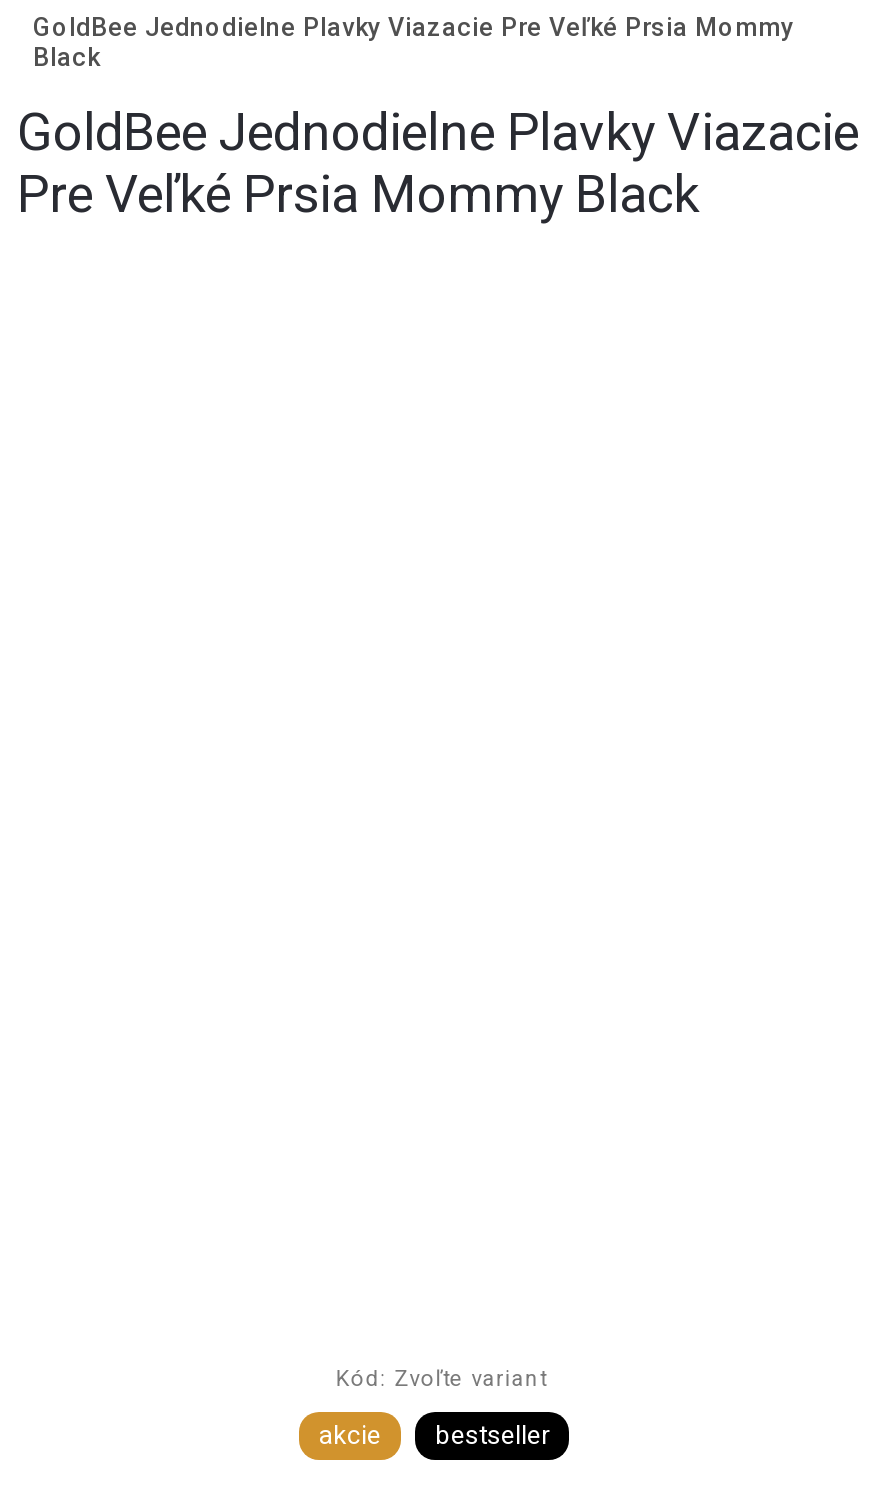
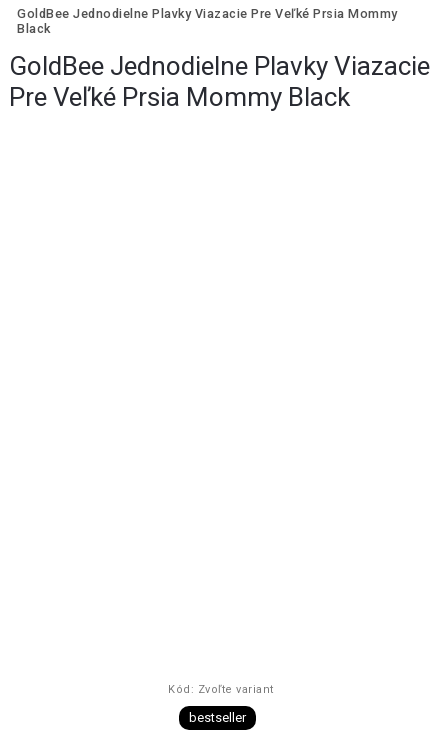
- akcie
